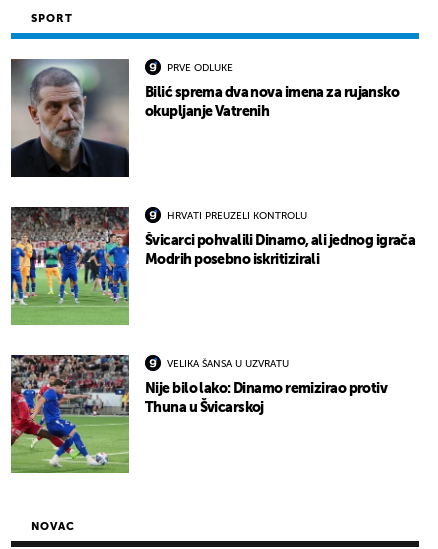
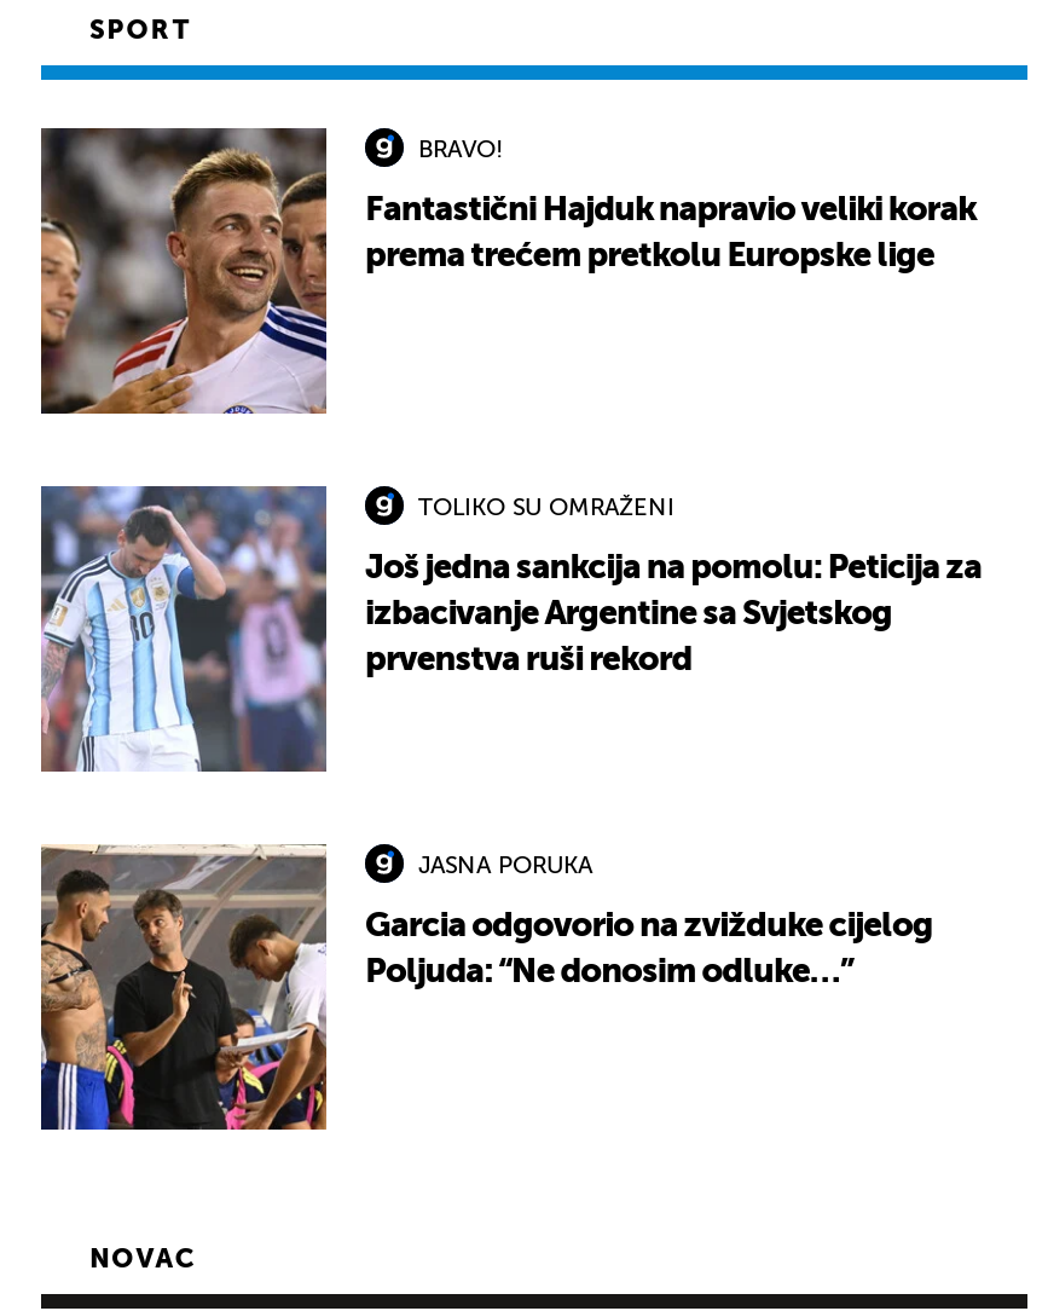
- [image]
- Bilić sprema dva nova imena za rujansko
- okupljanje Vatrenih
+ [image]
+ Fantastični Hajduk napravio veliki korak
+ prema trećem pretkolu Europske lige

- PRVE ODLUKE
+ BRAVO!

- [image]
- Švicarci pohvalili Dinamo, ali jednog igrača
- Modrih posebno iskritizirali
+ [image]
+ Još jedna sankcija na pomolu: Peticija za
+ izbacivanje Argentine sa Svjetskog
+ prvenstva ruši rekord

- HRVATI PREUZELI KONTROLU
+ TOLIKO SU OMRAŽENI

- [image]
- Nije bilo lako: Dinamo remizirao protiv
- Thuna u Švicarskoj
+ [image]
+ Garcia odgovorio na zvižduke cijelog
+ Poljuda: “Ne donosim odluke…”

- VELIKA ŠANSA U UZVRATU
+ JASNA PORUKA
